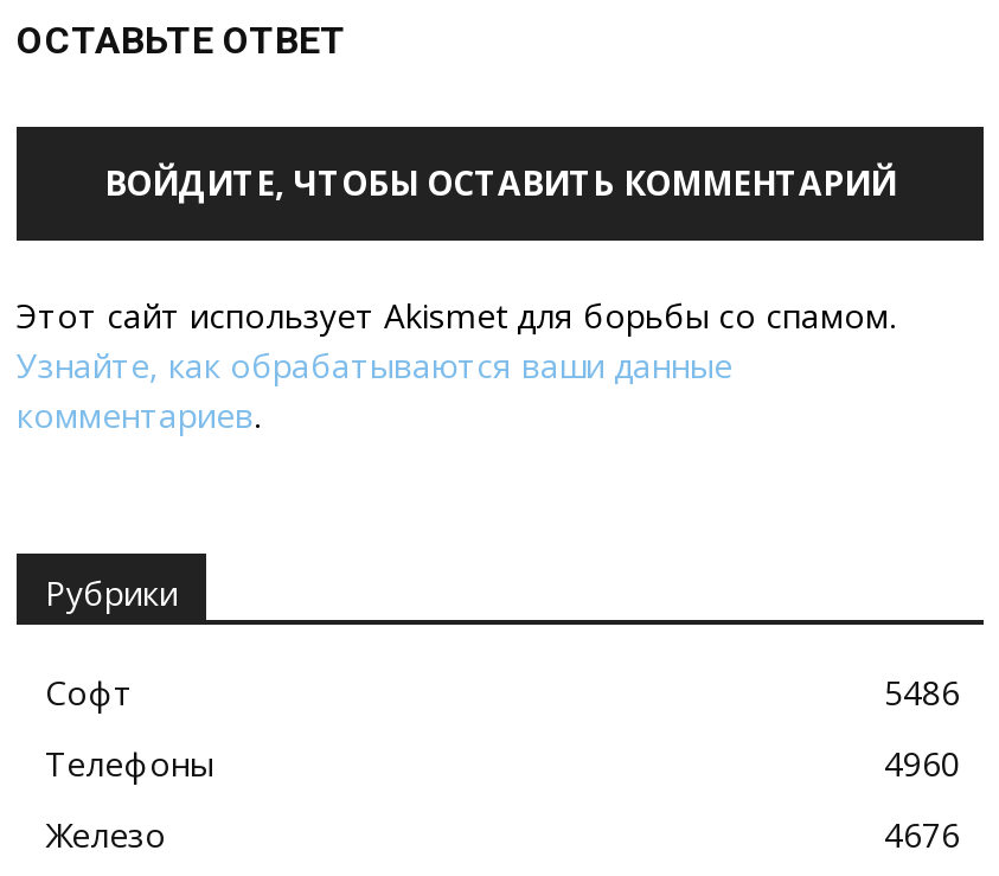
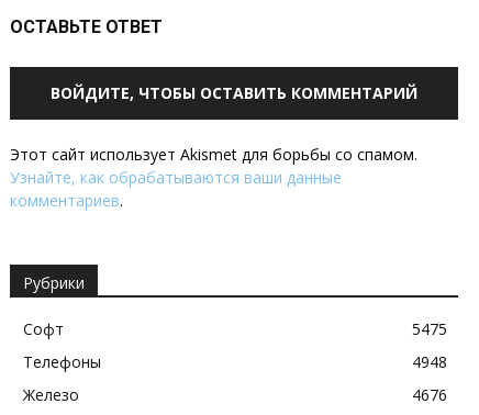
- 5486
+ 5475

- 4960
+ 4948
